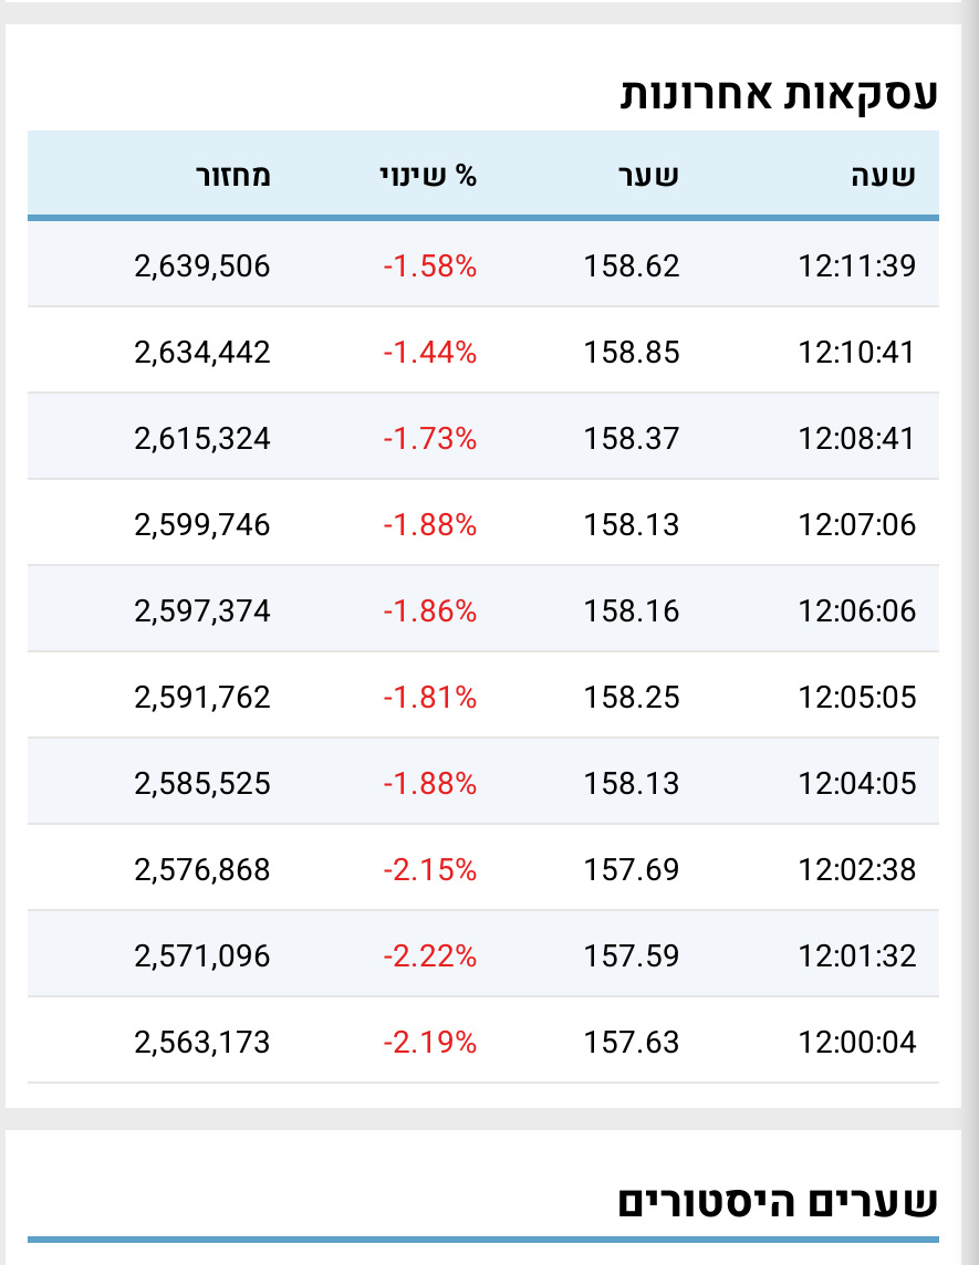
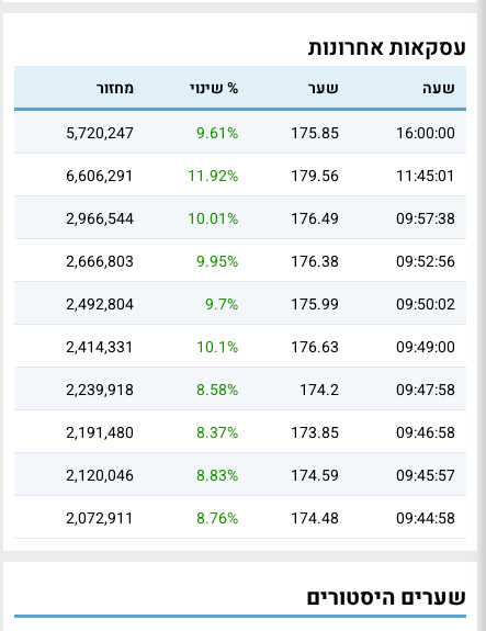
- 2,639,506
+ 5,720,247

- -1.58%
+ 9.61%

- 158.62
+ 175.85

- 12:11:39
+ 16:00:00

- 2,634,442
+ 6,606,291

- -1.44%
+ 11.92%

- 158.85
+ 179.56

- 12:10:41
+ 11:45:01

- 2,615,324
+ 2,966,544

- -1.73%
+ 10.01%

- 158.37
+ 176.49

- 12:08:41
+ 09:57:38

- 2,599,746
+ 2,666,803

- -1.88%
+ 9.95%

- 158.13
+ 176.38

- 12:07:06
+ 09:52:56

- 2,597,374
+ 2,492,804

- -1.86%
+ 9.7%

- 158.16
+ 175.99

- 12:06:06
+ 09:50:02

- 2,591,762
+ 2,414,331

- -1.81%
+ 10.1%

- 158.25
+ 176.63

- 12:05:05
+ 09:49:00

- 2,585,525
+ 2,239,918

- -1.88%
+ 8.58%

- 158.13
+ 174.2

- 12:04:05
+ 09:47:58

- 2,576,868
+ 2,191,480

- -2.15%
+ 8.37%

- 157.69
+ 173.85

- 12:02:38
+ 09:46:58

- 2,571,096
+ 2,120,046

- -2.22%
+ 8.83%

- 157.59
+ 174.59

- 12:01:32
+ 09:45:57

- 2,563,173
+ 2,072,911

- -2.19%
+ 8.76%

- 157.63
+ 174.48

- 12:00:04
+ 09:44:58
